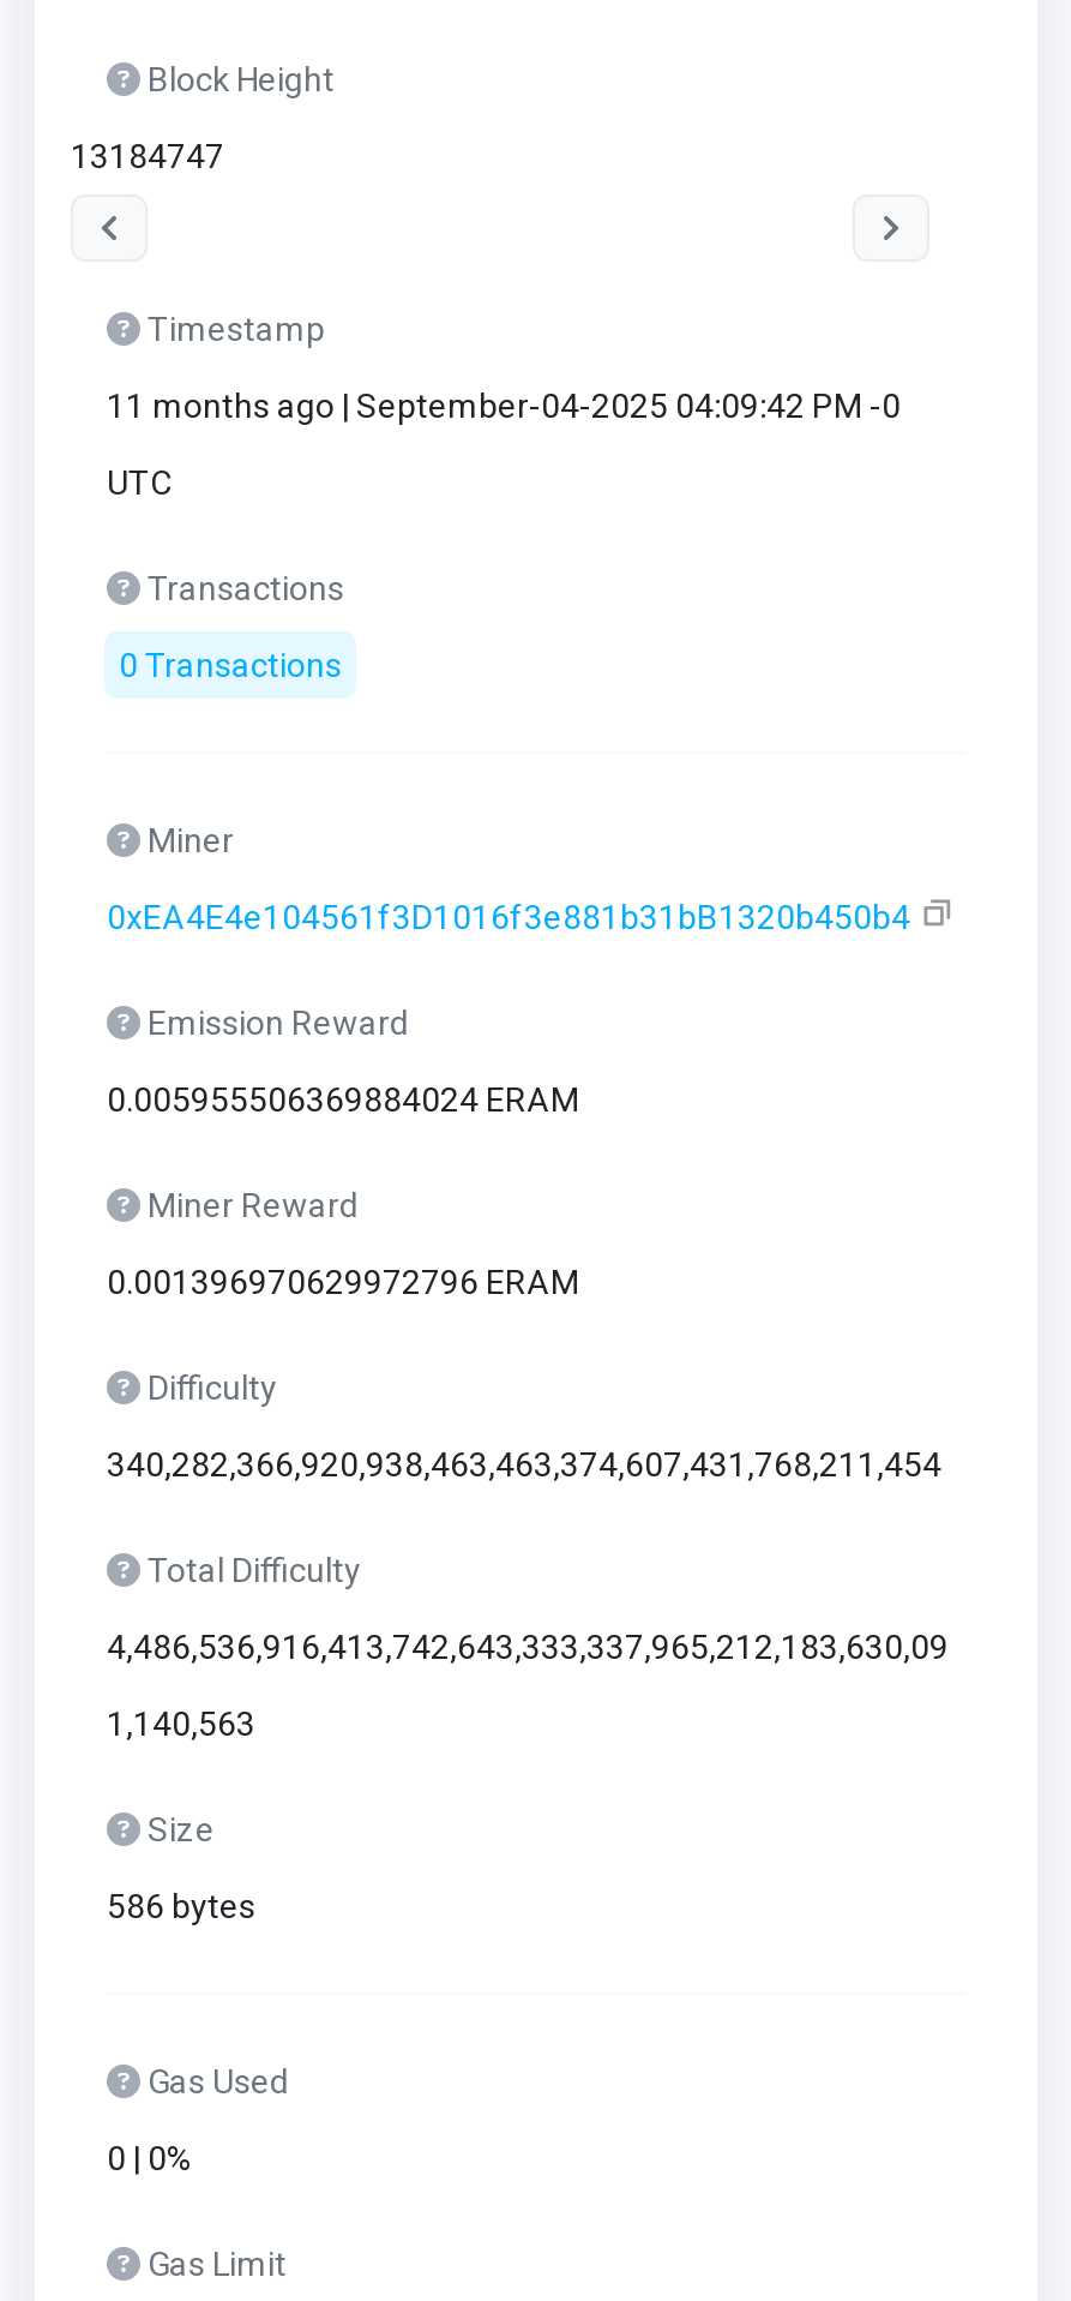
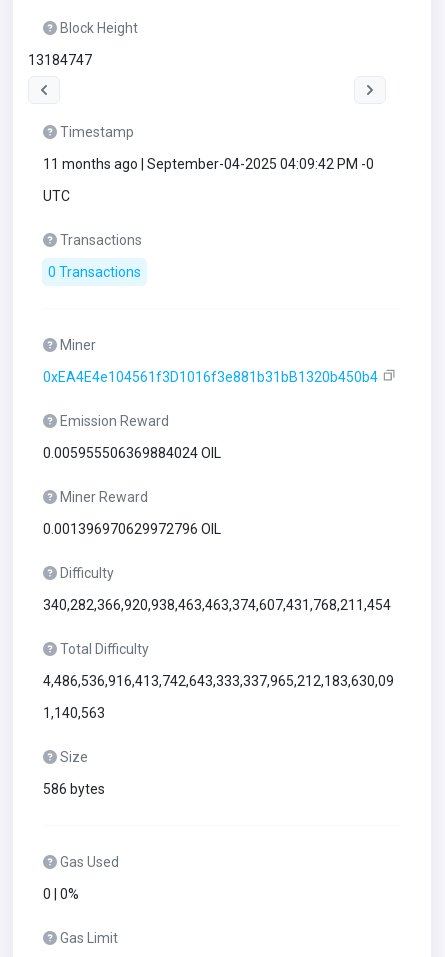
- 0.005955506369884024 ERAM
+ 0.005955506369884024 OIL

- 0.001396970629972796 ERAM
+ 0.001396970629972796 OIL
